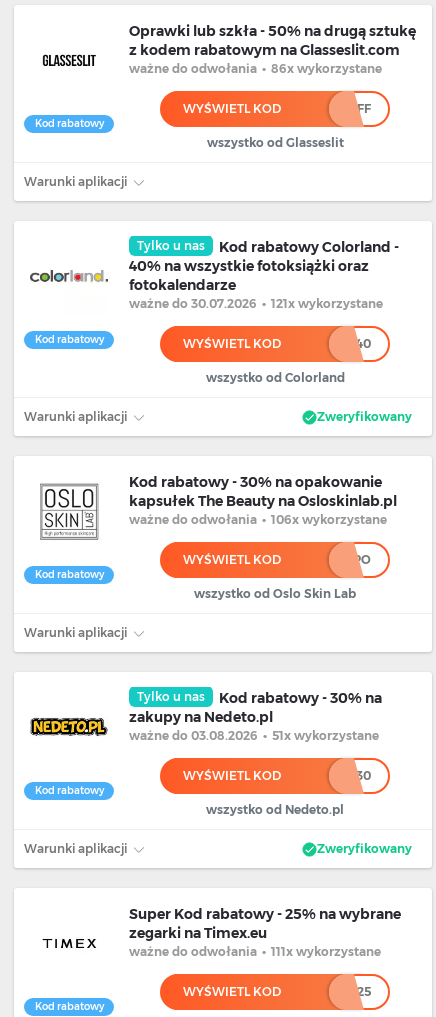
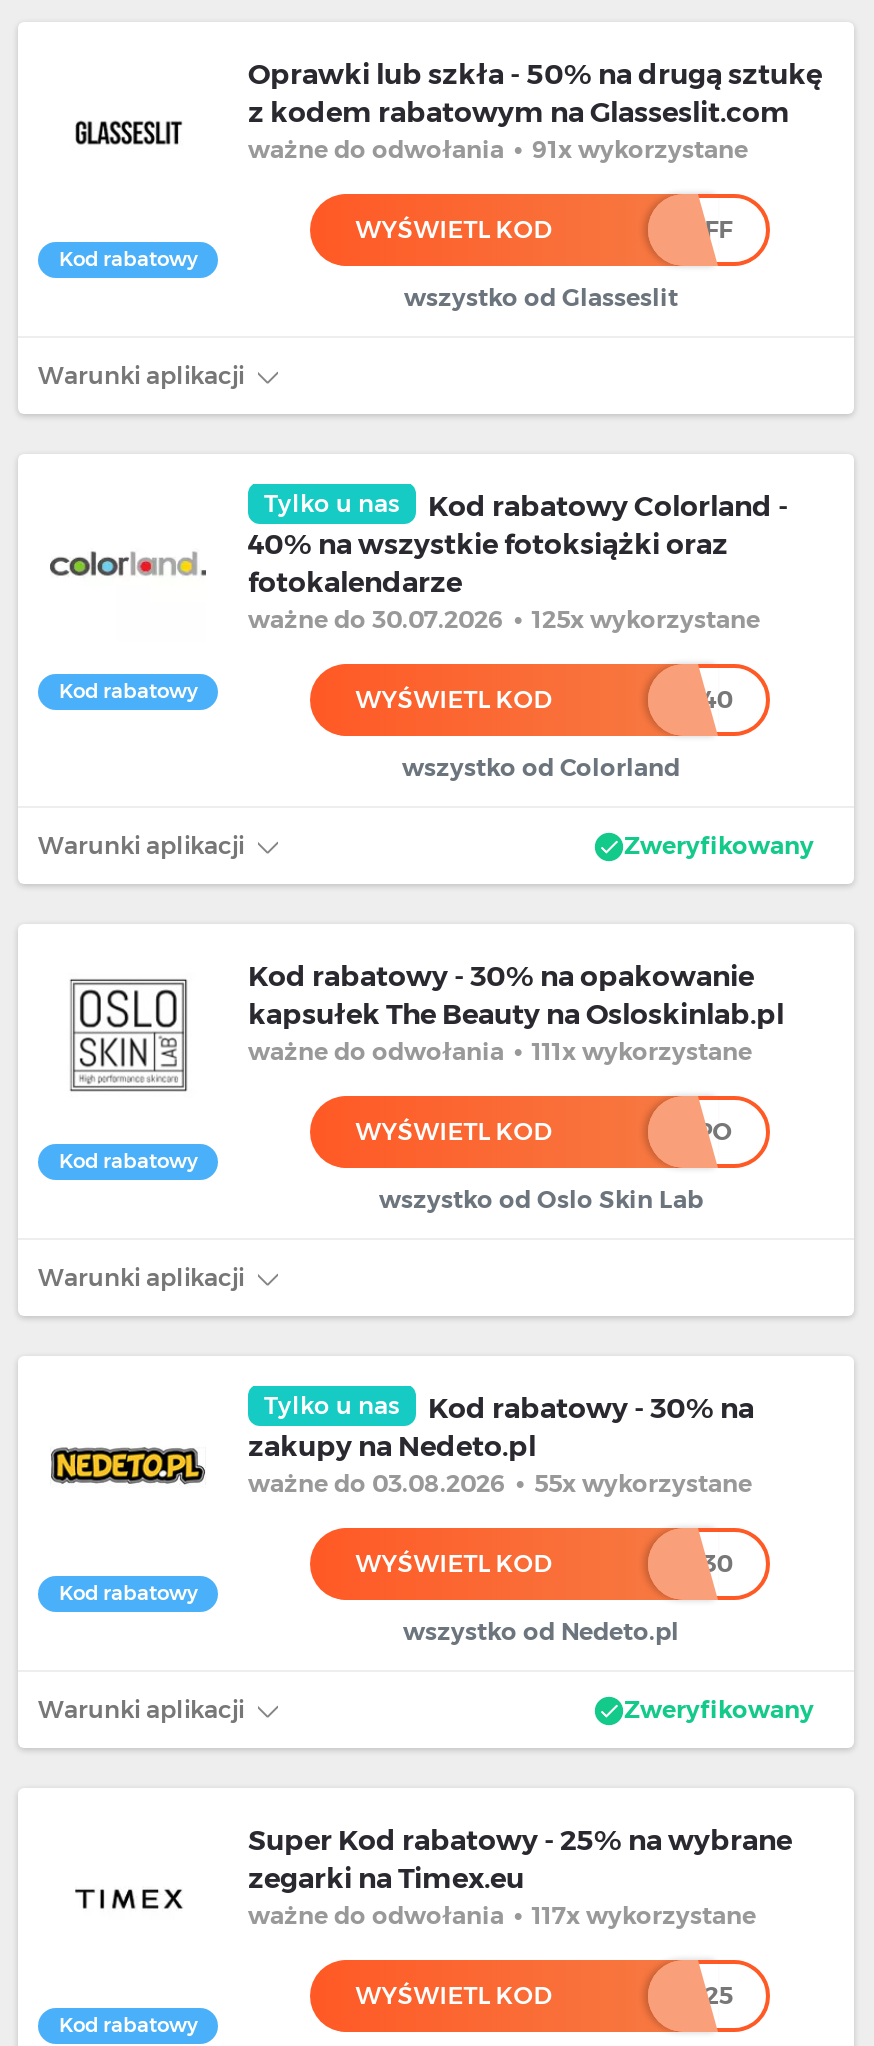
- ważne do odwołania • 86x wykorzystane
+ ważne do odwołania • 91x wykorzystane

- ważne do 30.07.2026 • 121x wykorzystane
+ ważne do 30.07.2026 • 125x wykorzystane

- ważne do odwołania • 106x wykorzystane

- ważne do 03.08.2026 • 51x wykorzystane
+ ważne do 03.08.2026 • 55x wykorzystane

moved up: ważne do odwołania • 111x wykorzystane

+ ważne do odwołania • 117x wykorzystane
